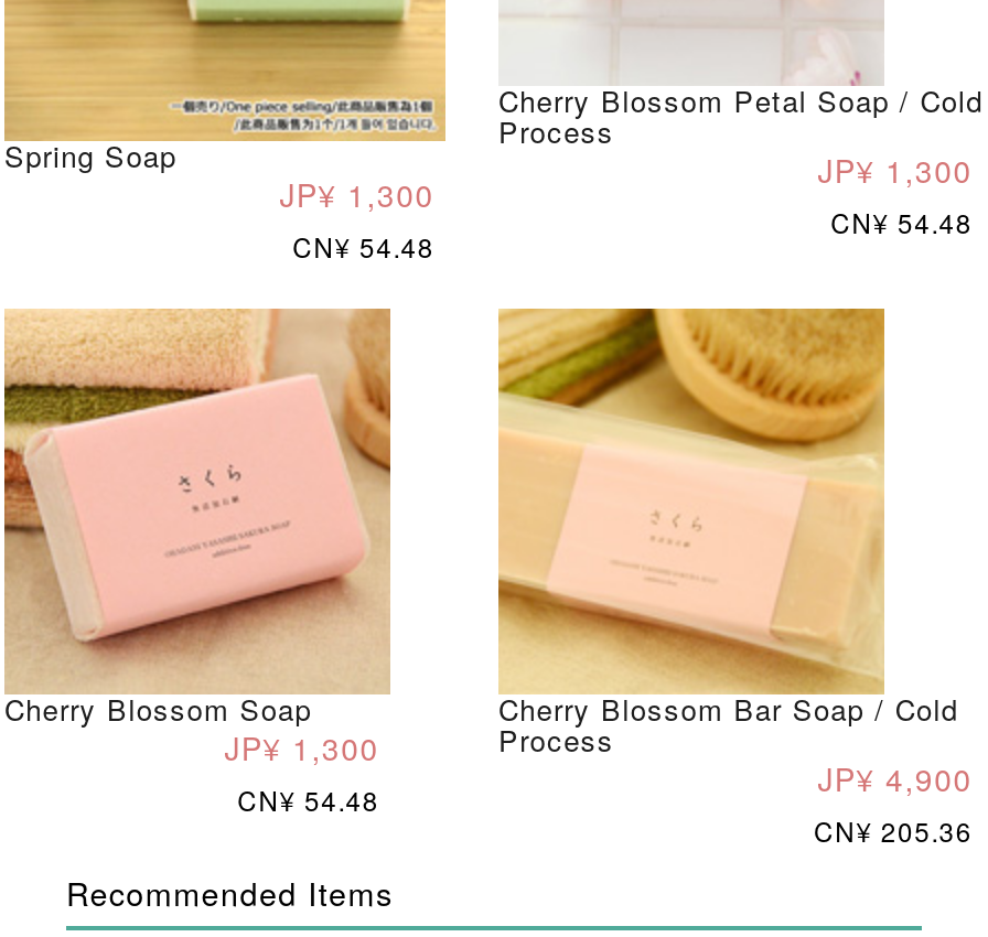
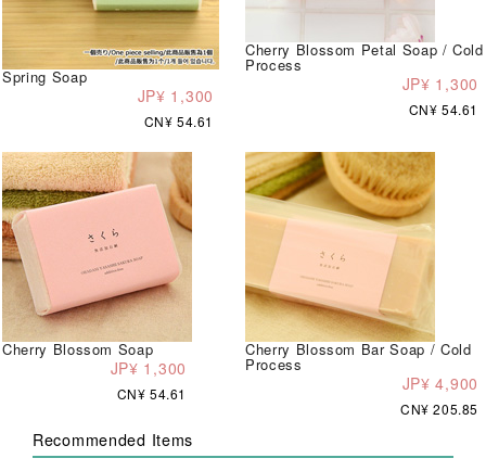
- CN¥ 54.48
+ CN¥ 54.61

- CN¥ 54.48
+ CN¥ 54.61

- CN¥ 54.48
+ CN¥ 54.61

- CN¥ 205.36
+ CN¥ 205.85
